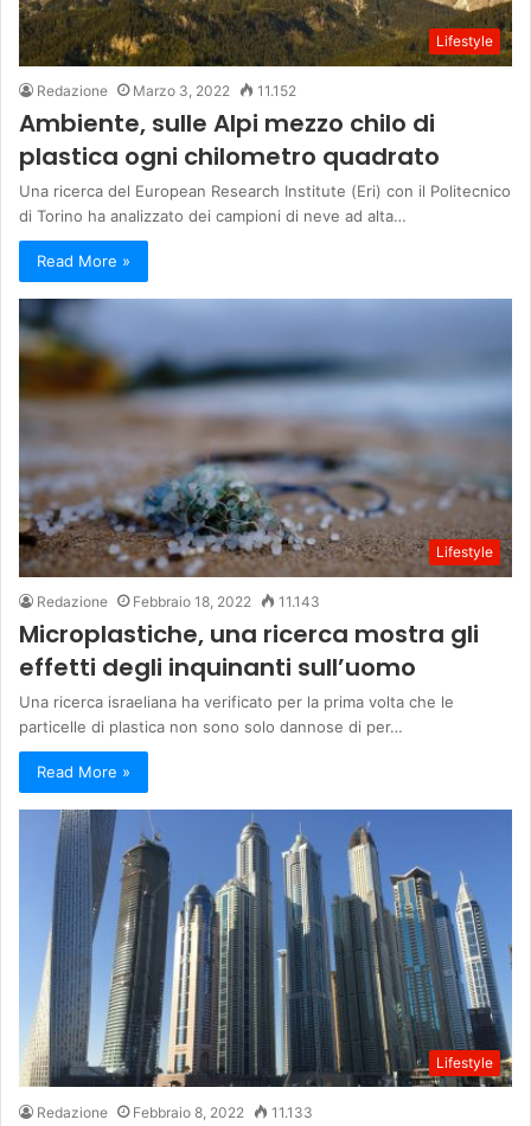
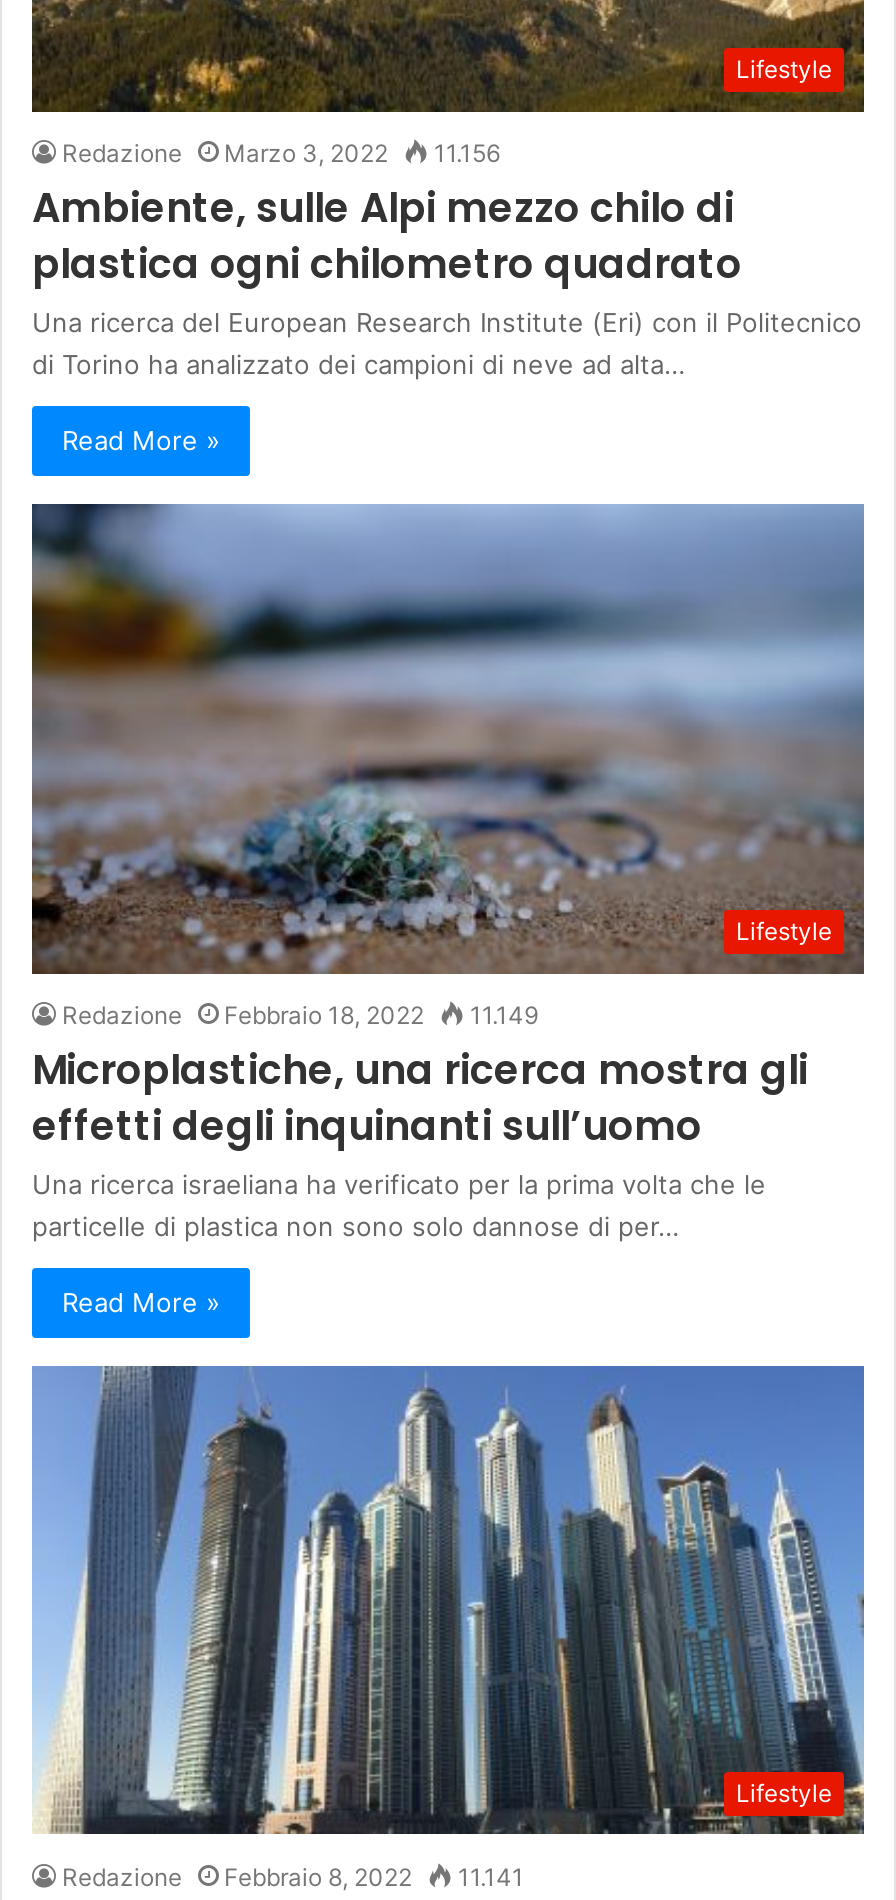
- Redazione Marzo 3, 2022 11.152
+ Redazione Marzo 3, 2022 11.156

- Redazione Febbraio 18, 2022 11.143
+ Redazione Febbraio 18, 2022 11.149

- Redazione Febbraio 8, 2022 11.133
+ Redazione Febbraio 8, 2022 11.141
